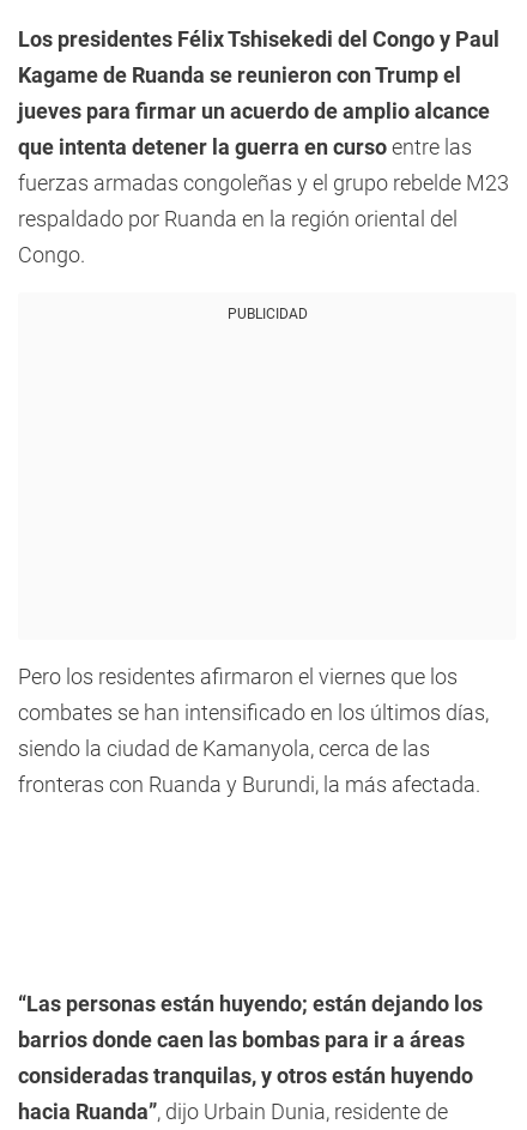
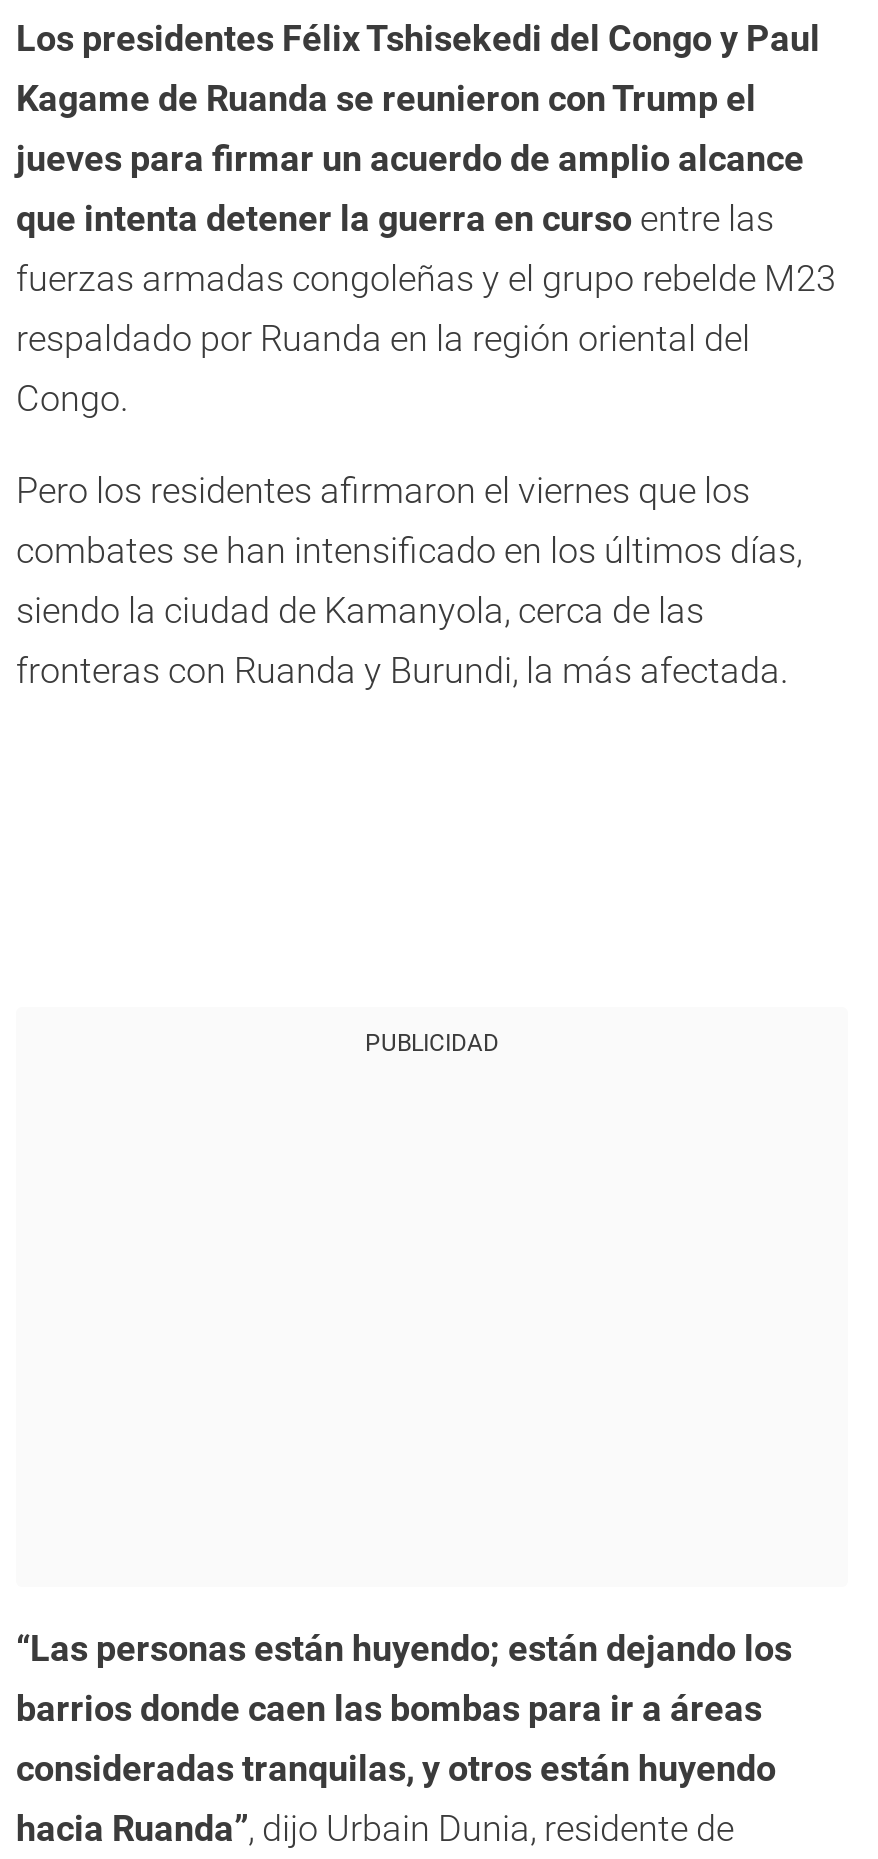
moved down: PUBLICIDAD

moved up: Pero los residentes afirmaron el viernes que los | combates se han intensificado en los últimos días, | siendo la ciudad de Kamanyola, cerca de las | fronteras con Ruanda y Burundi, la más afectada.
